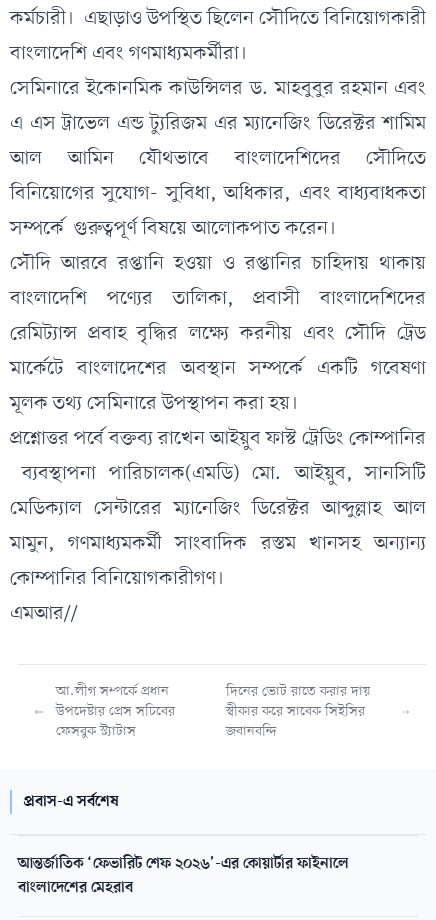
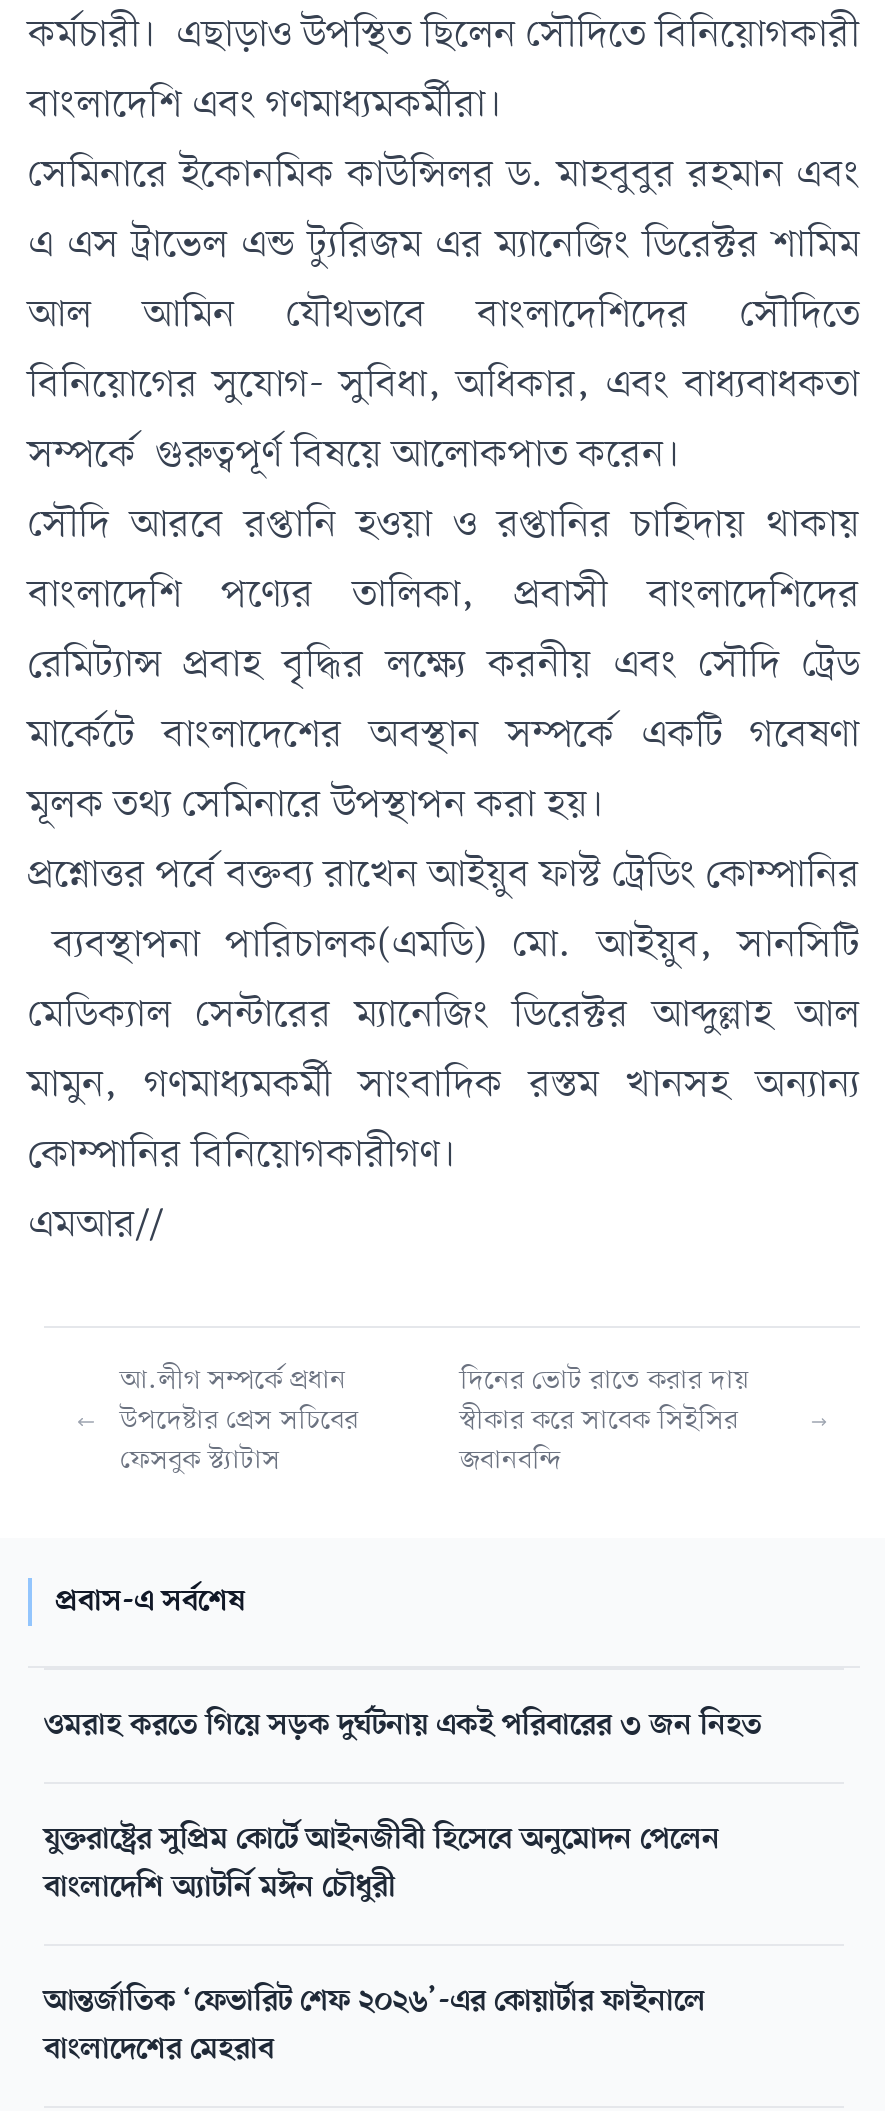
+ ওমরাহ করতে গিয়ে সড়ক দুর্ঘটনায় একই পরিবারের ৩ জন নিহত
+ যুক্তরাষ্ট্রের সুপ্রিম কোর্টে আইনজীবী হিসেবে অনুমোদন পেলেন
+ বাংলাদেশি অ্যাটর্নি মঈন চৌধুরী
